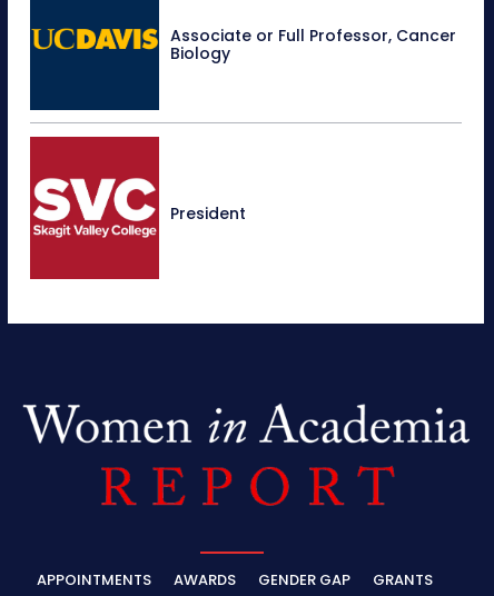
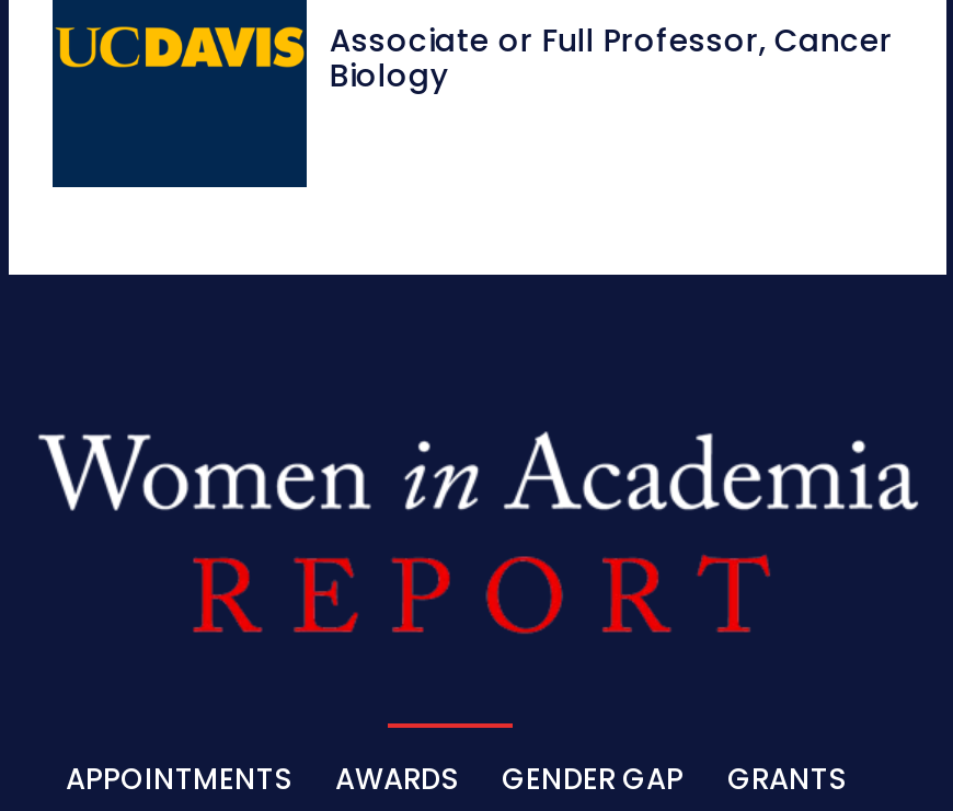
- [image]
- President
